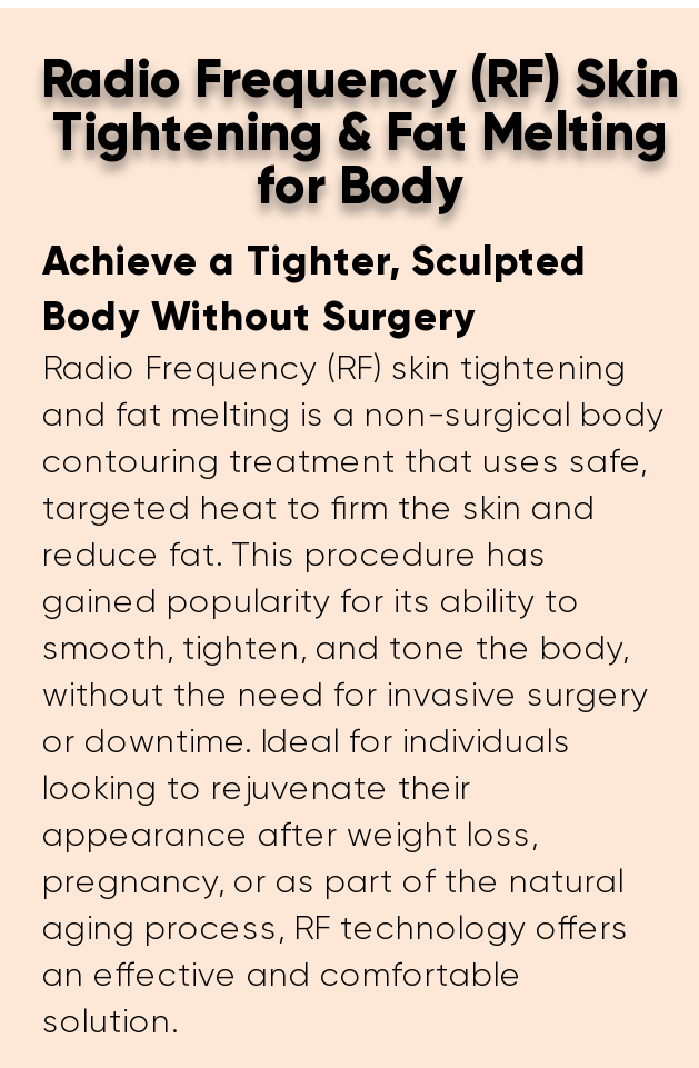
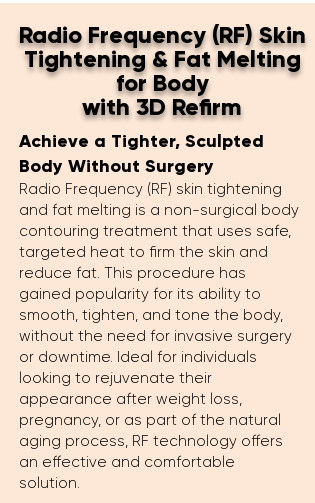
+ with 3D Refirm
